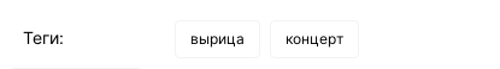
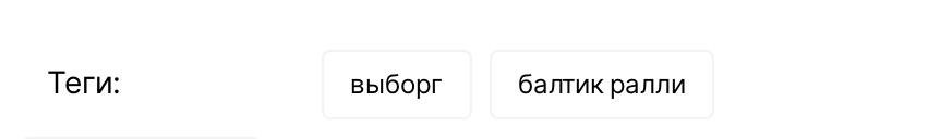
- вырица
- концерт
+ выборг
+ балтик ралли
